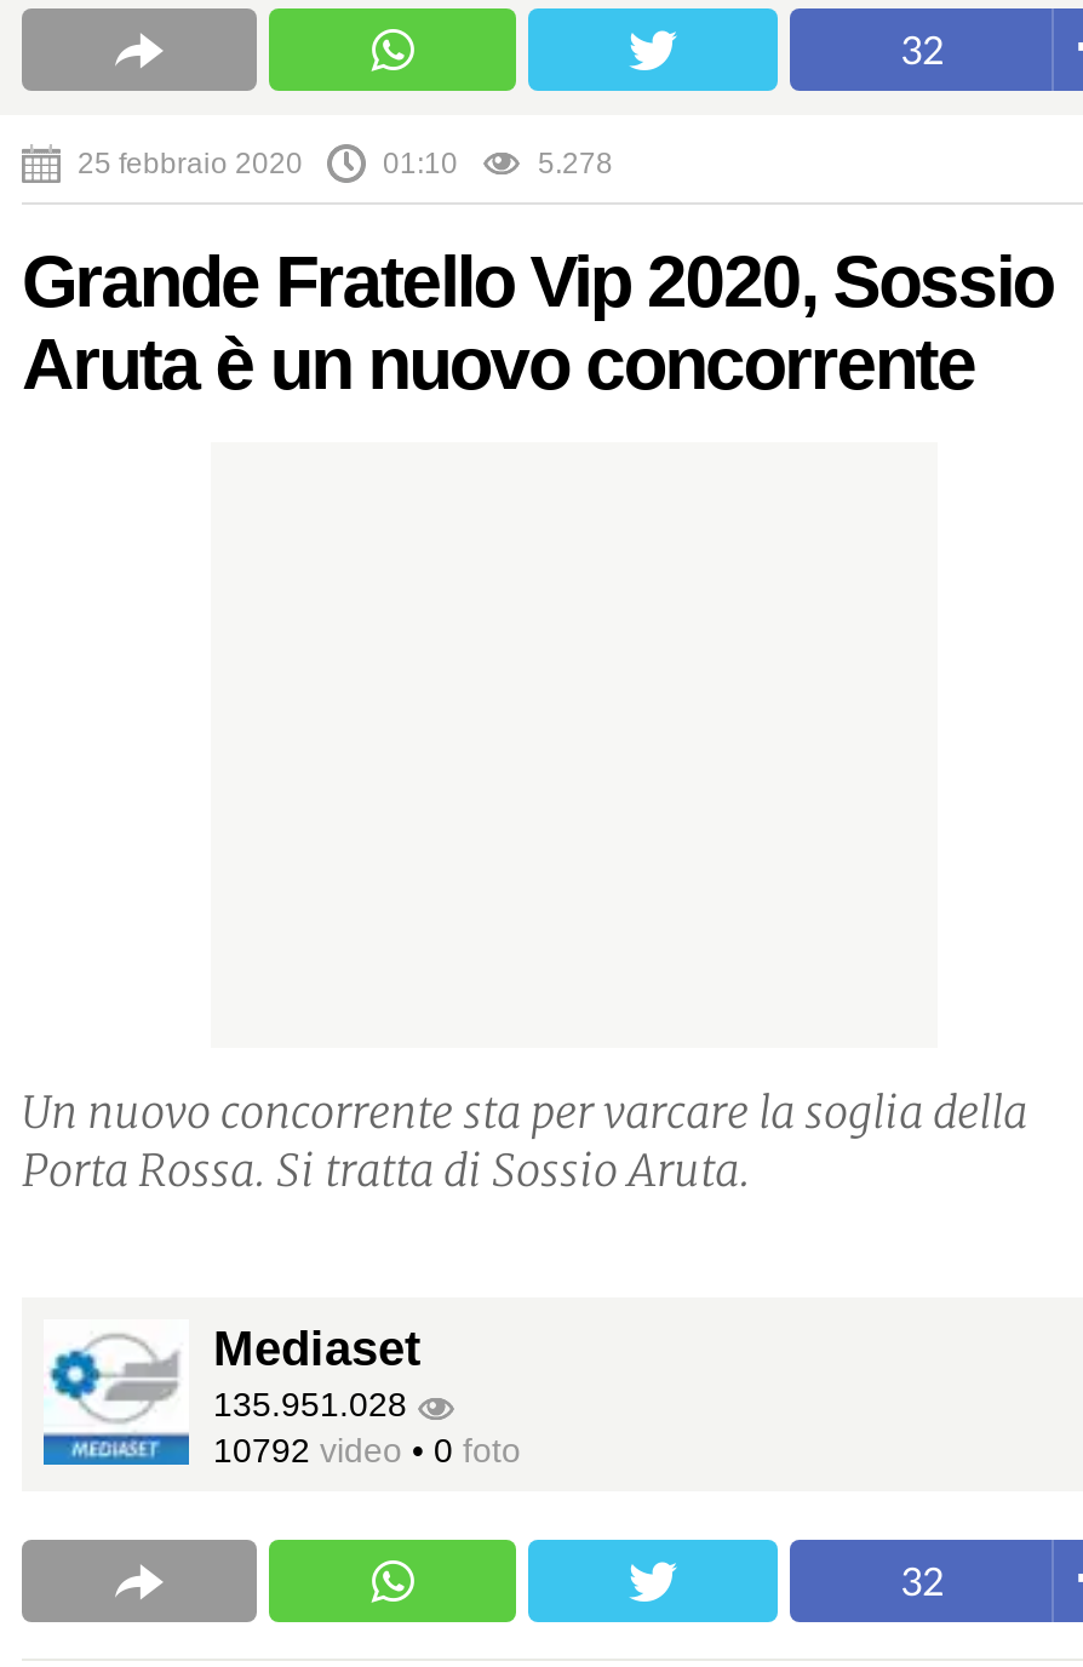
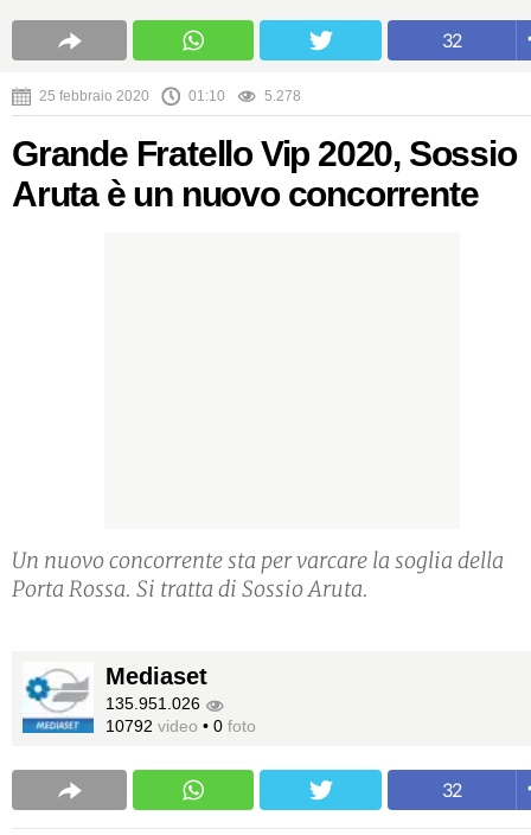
- 135.951.028
+ 135.951.026
